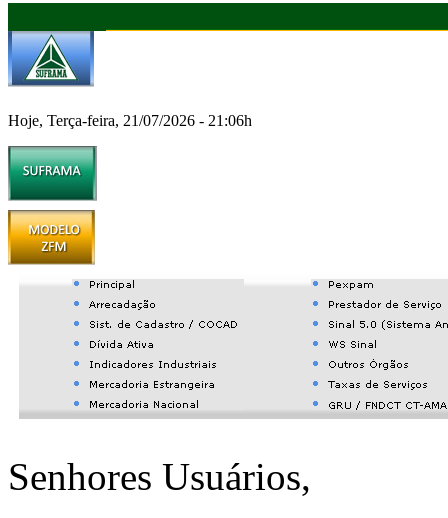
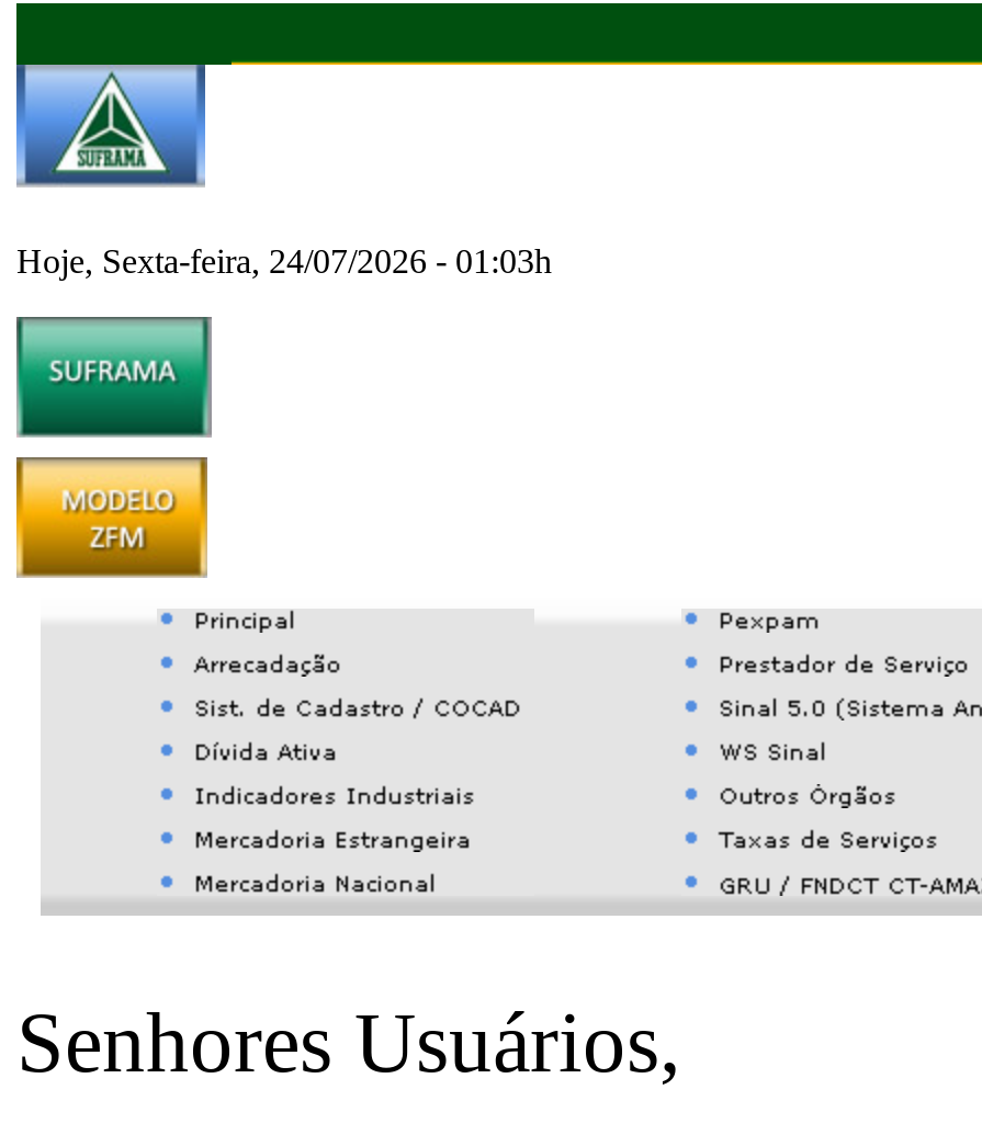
- Hoje, Terça-feira, 21/07/2026 - 21:06h
+ Hoje, Sexta-feira, 24/07/2026 - 01:03h
